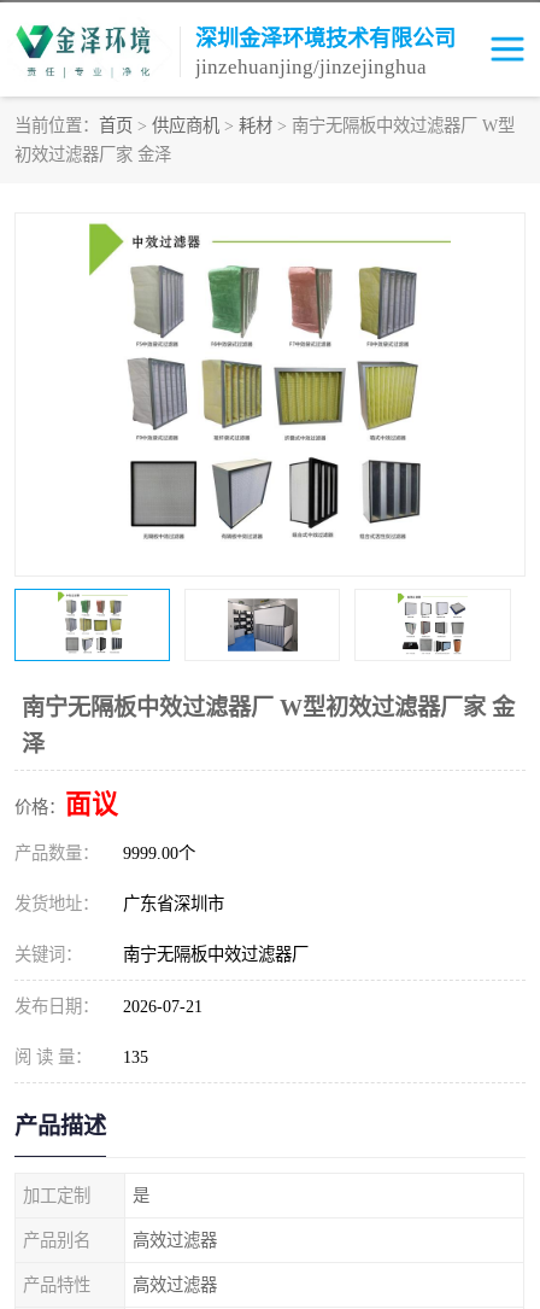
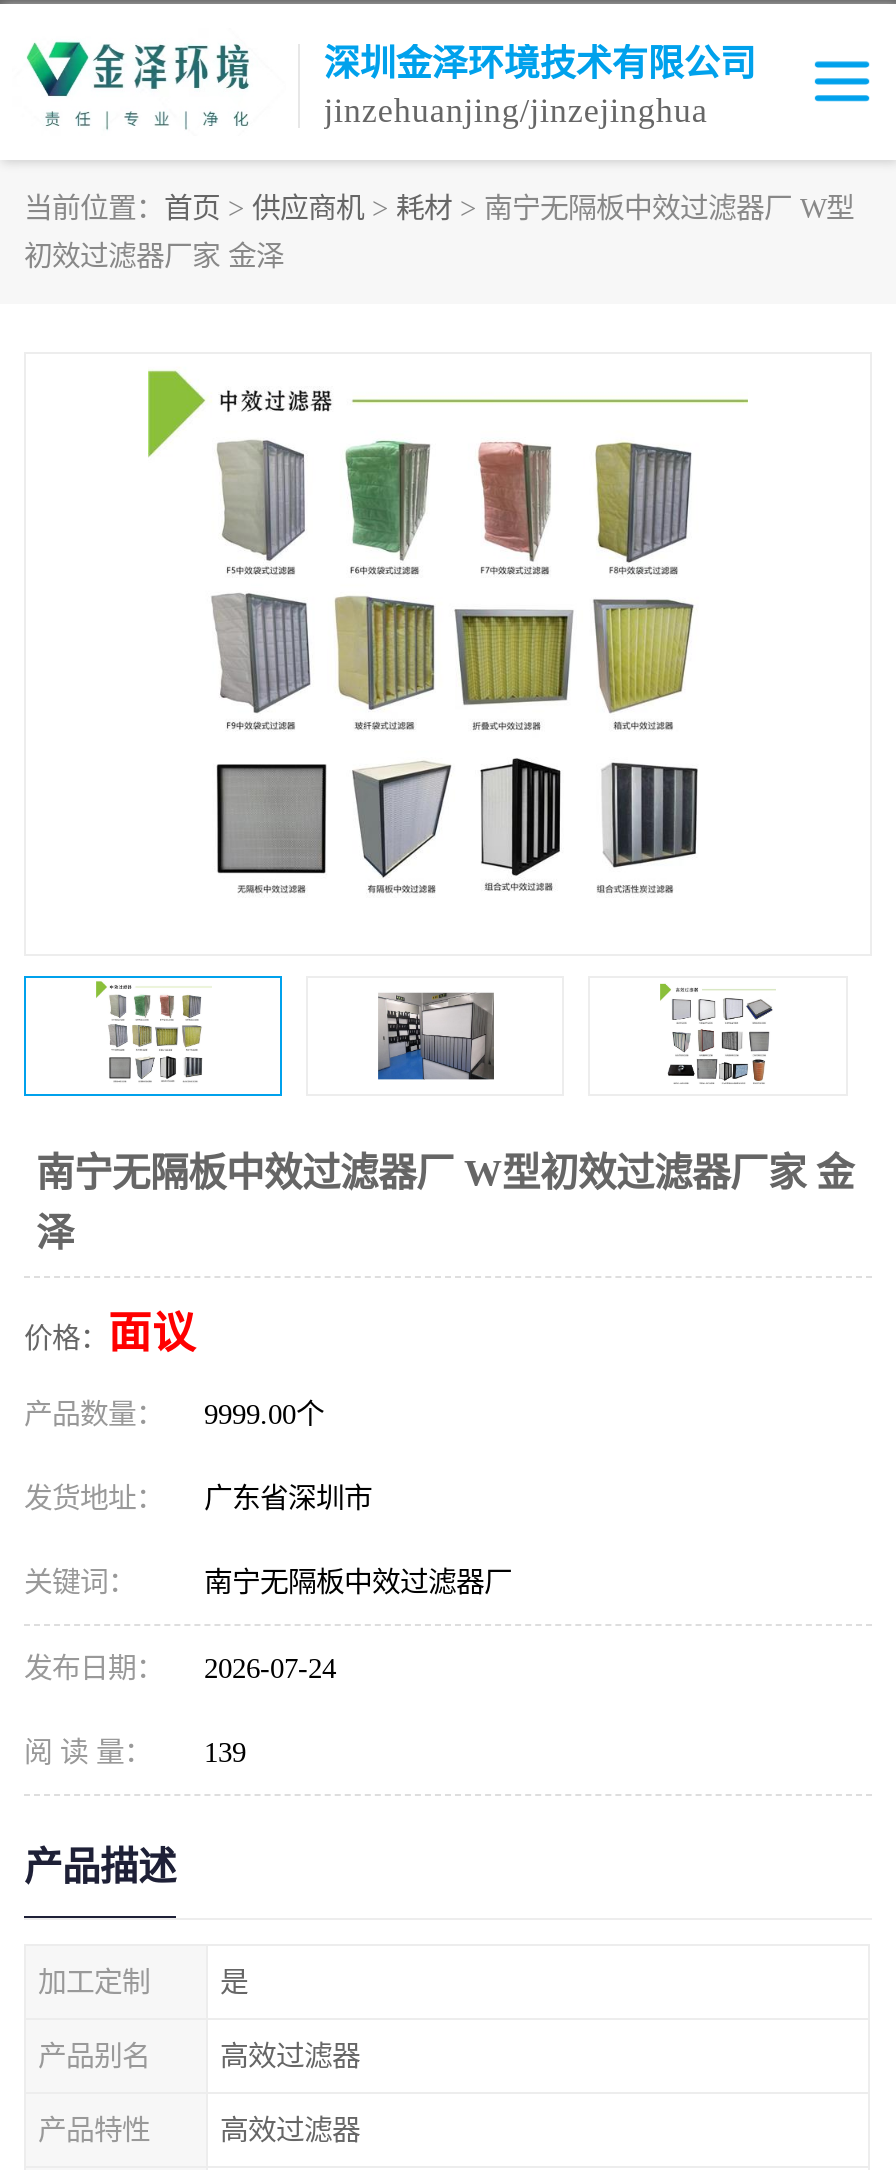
- 发布日期： 2026-07-21
+ 发布日期： 2026-07-24

- 阅 读 量： 135
+ 阅 读 量： 139
